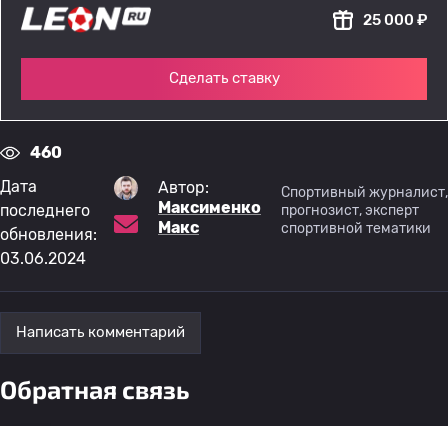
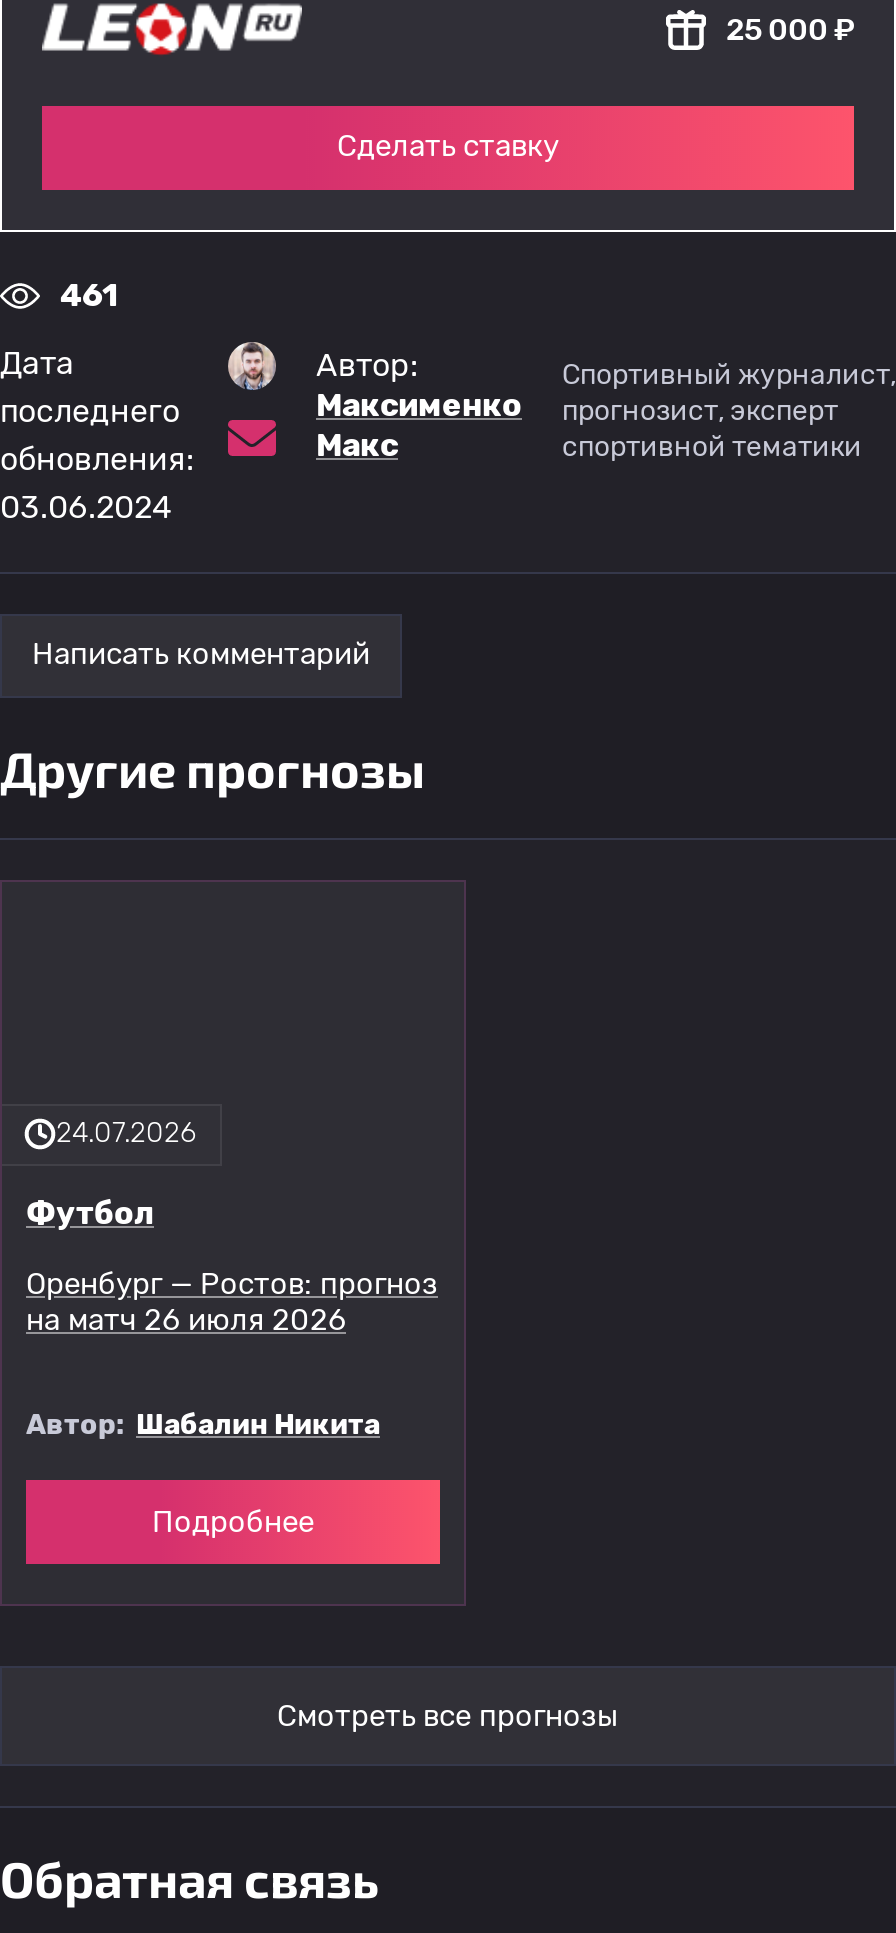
- 460
+ 461

+ Другие прогнозы

+ 24.07.2026
+ Футбол
+ Оренбург — Ростов: прогноз
+ на матч 26 июля 2026
+ Автор: Шабалин Никита
+ Подробнее

+ Смотреть все прогнозы
